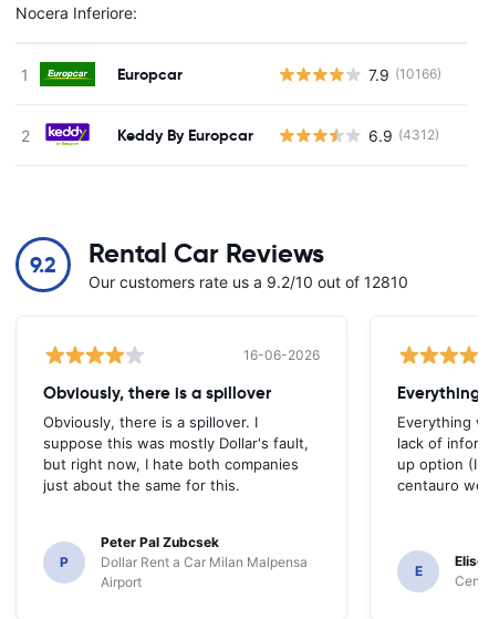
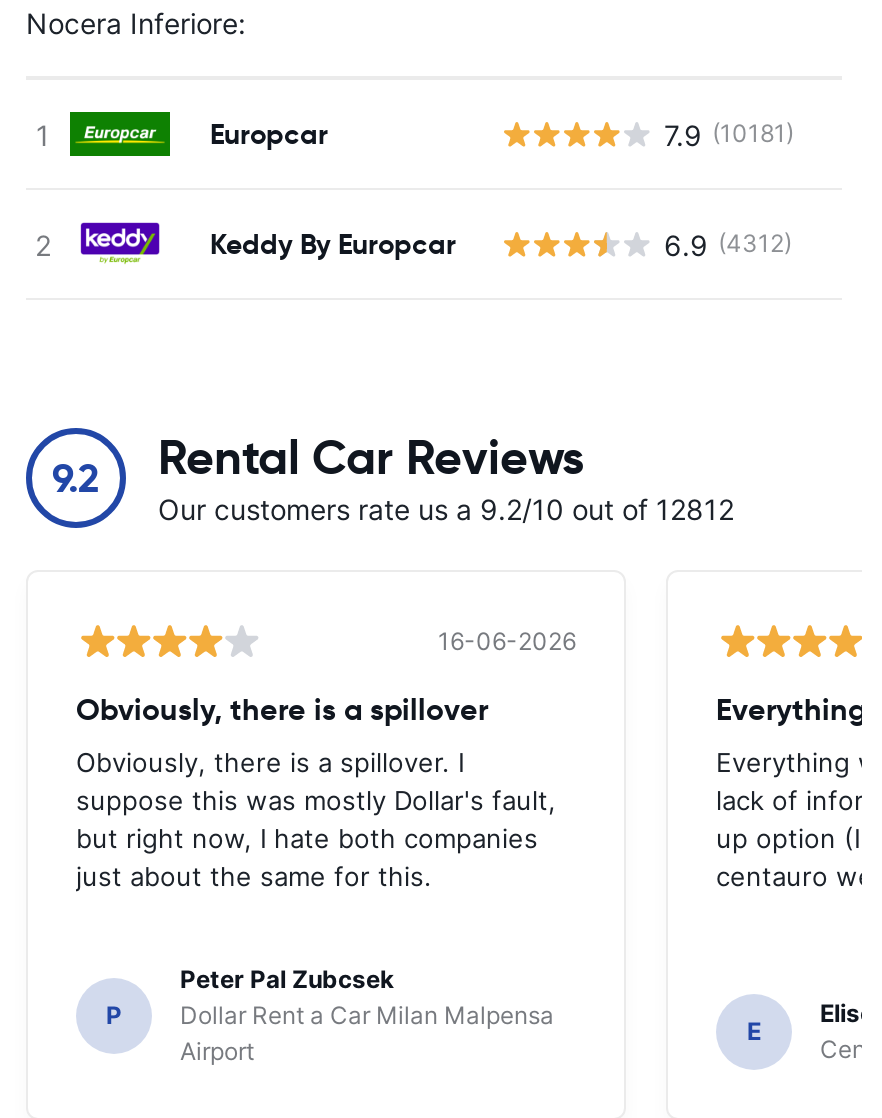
- 7.9 (10166)
+ 7.9 (10181)

- Our customers rate us a 9.2/10 out of 12810
+ Our customers rate us a 9.2/10 out of 12812
